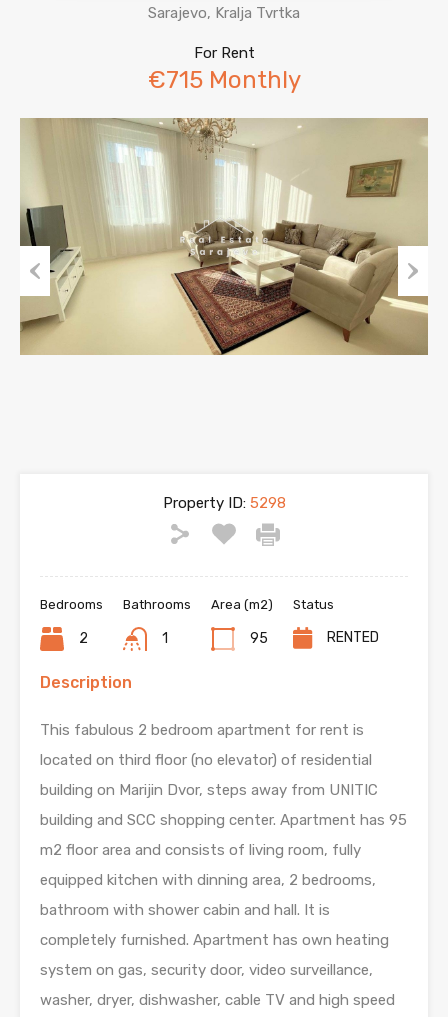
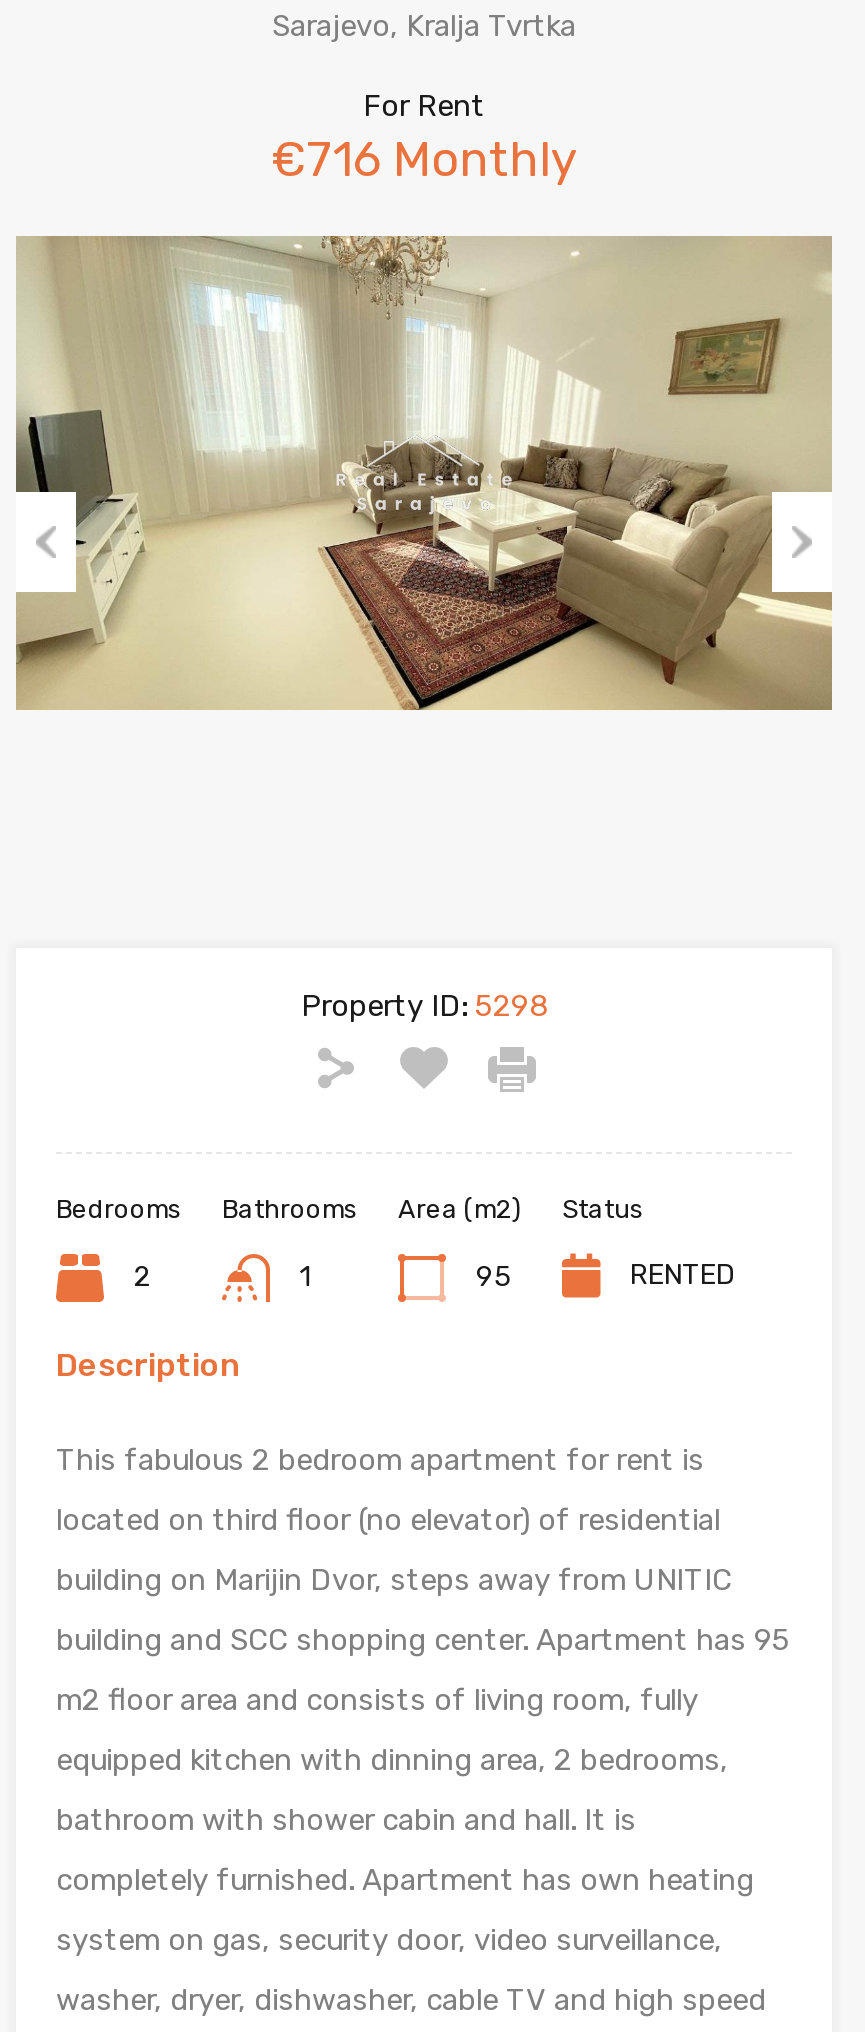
- €715 Monthly
+ €716 Monthly
